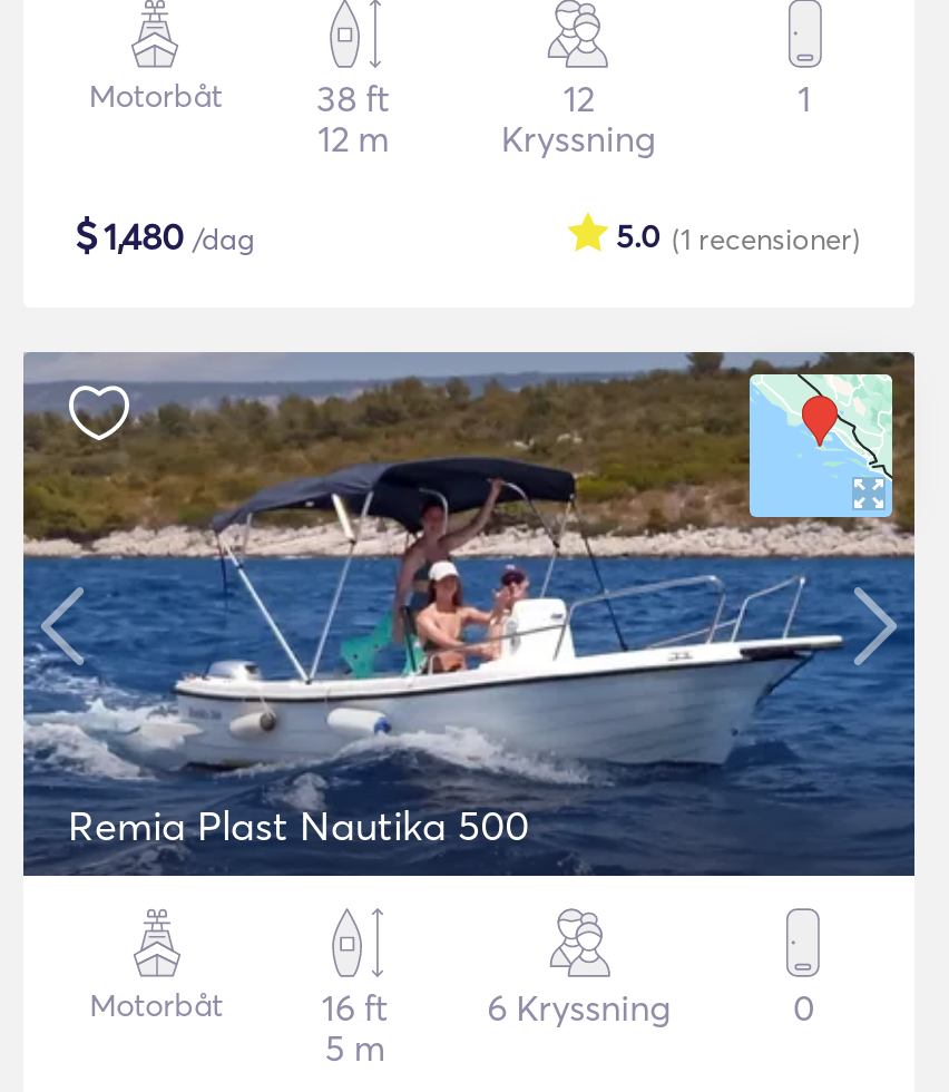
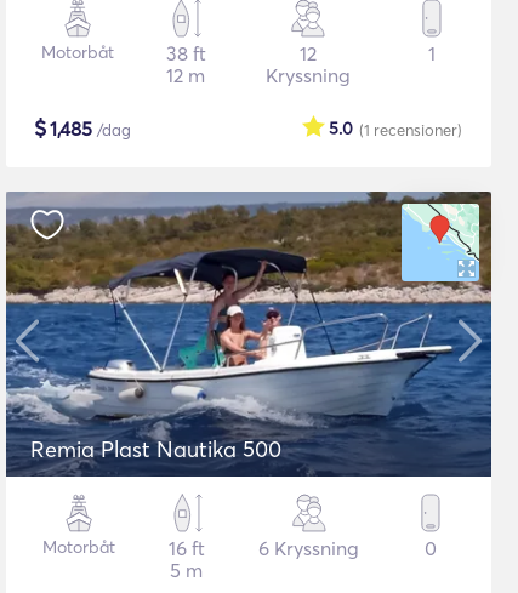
- $1,480 /dag
+ $1,485 /dag
